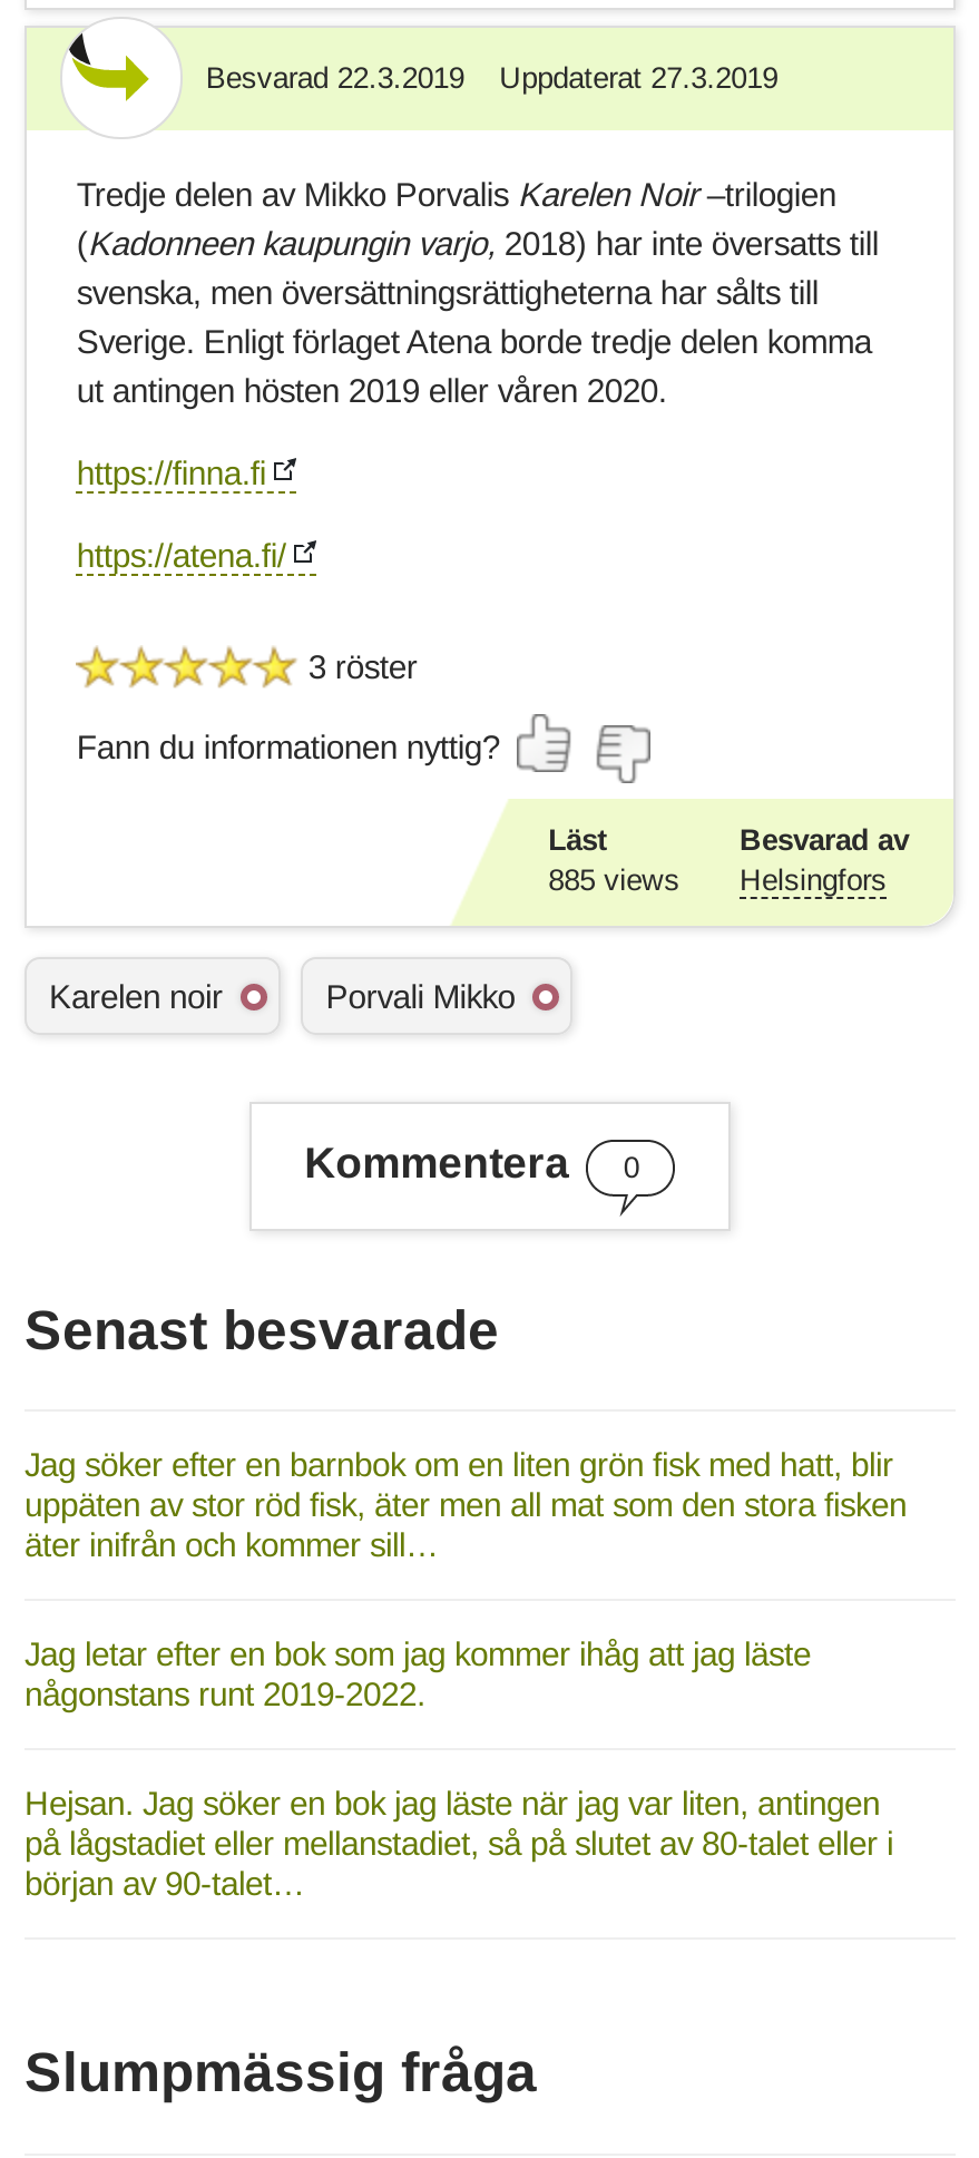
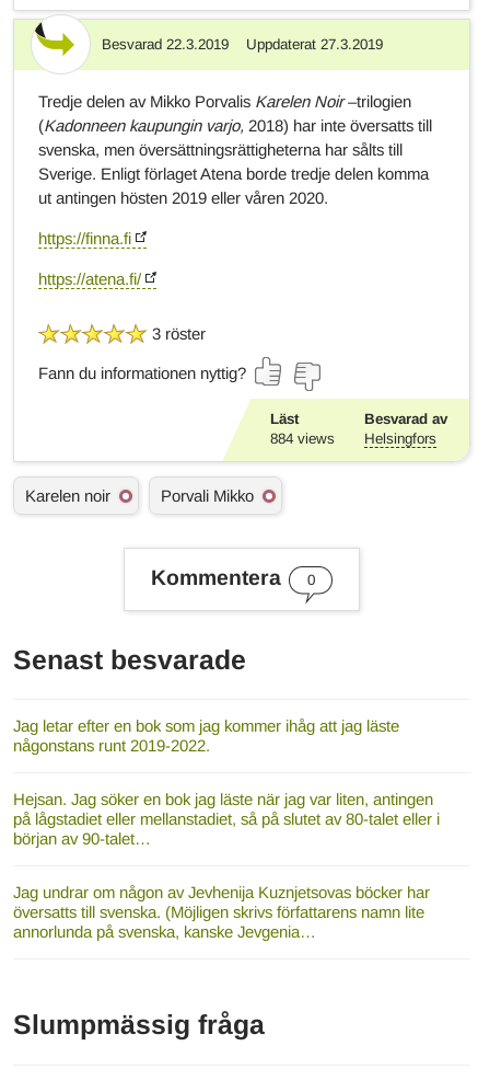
- 885 views Helsingfors
+ 884 views Helsingfors

- Jag söker efter en barnbok om en liten grön fisk med hatt, blir
- uppäten av stor röd fisk, äter men all mat som den stora fisken
- äter inifrån och kommer sill…

moved up: Jag letar efter en bok som jag kommer ihåg att jag läste | någonstans runt 2019-2022. | Hejsan. Jag söker en bok jag läste när jag var liten, antingen | på lågstadiet eller mellanstadiet, så på slutet av 80-talet eller i | början av 90-talet…

+ Jag undrar om någon av Jevhenija Kuznjetsovas böcker har
+ översatts till svenska. (Möjligen skrivs författarens namn lite
+ annorlunda på svenska, kanske Jevgenia…
